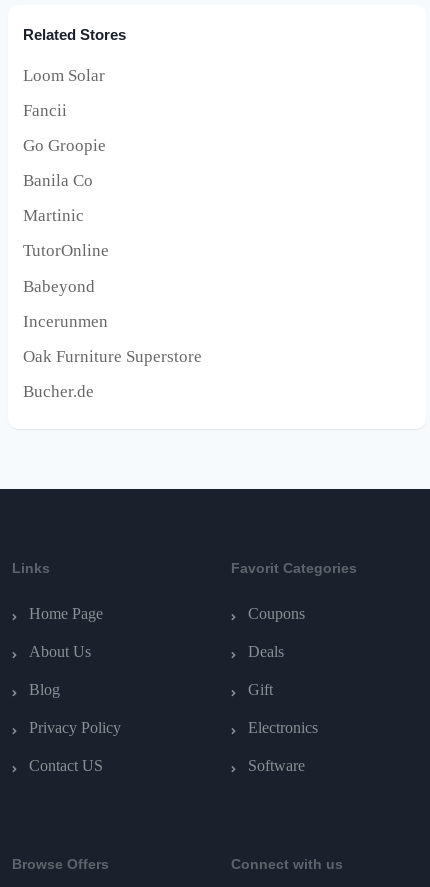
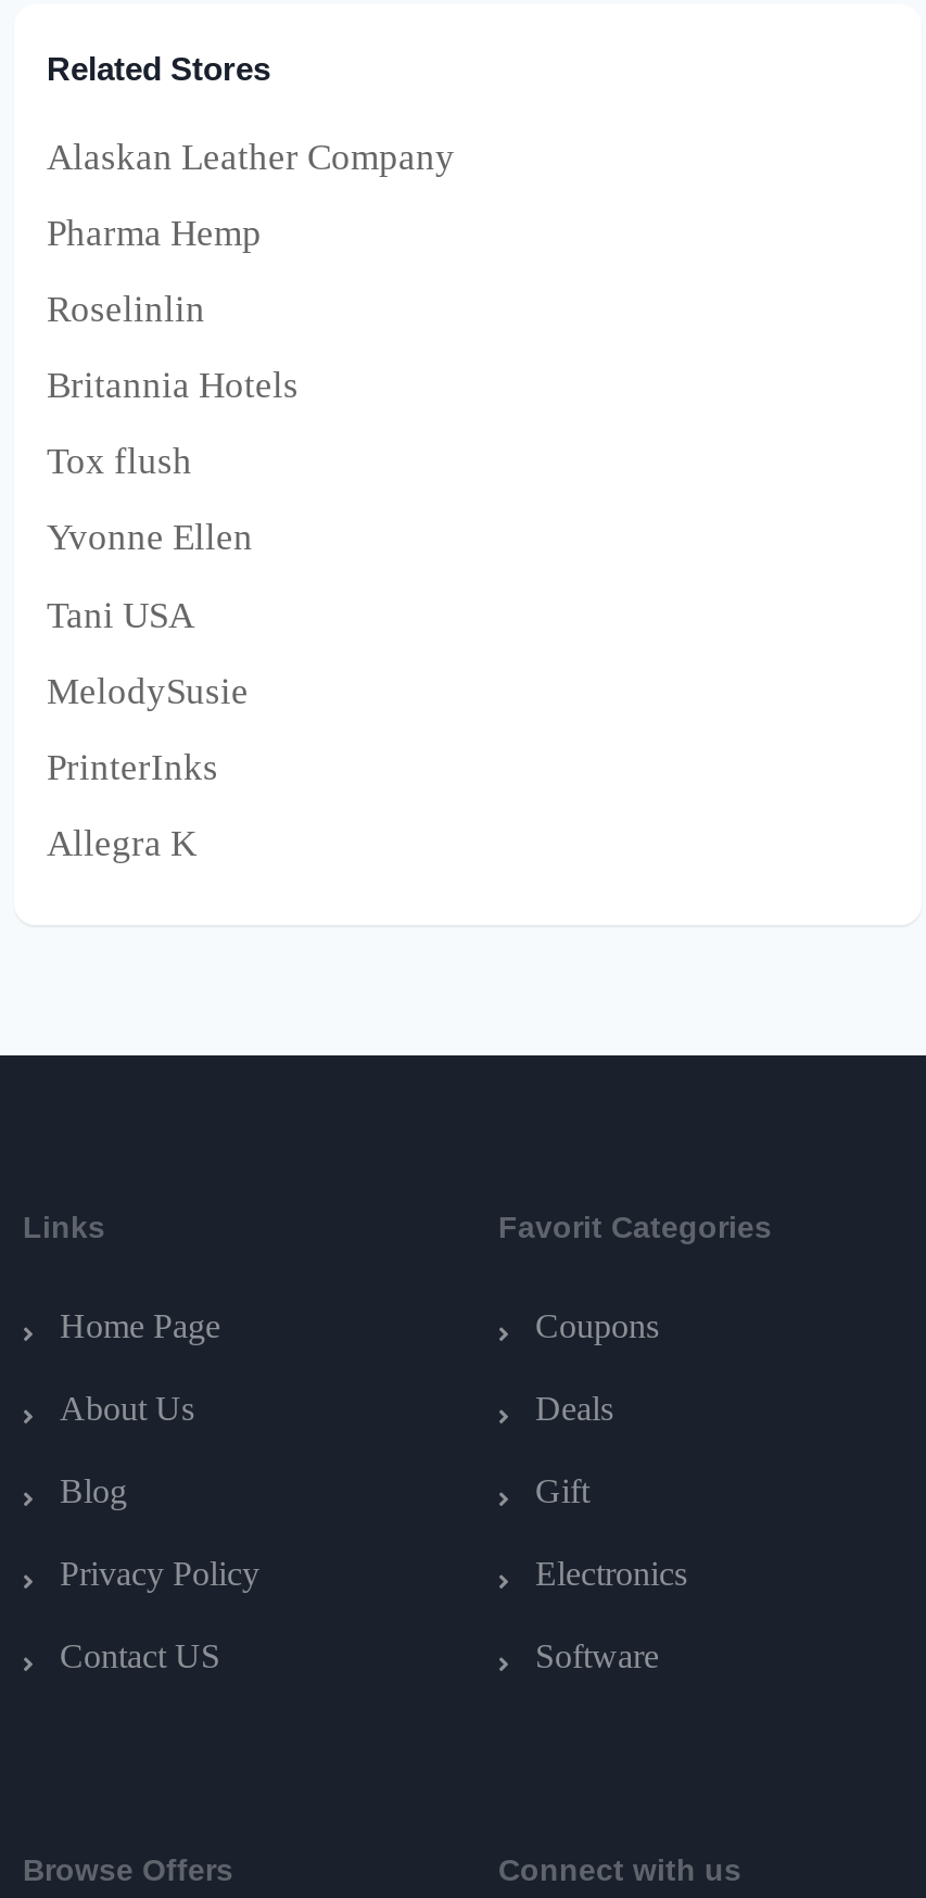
- Loom Solar
+ Alaskan Leather Company

- Fancii
+ Pharma Hemp

- Go Groopie
+ Roselinlin

- Banila Co
+ Britannia Hotels

- Martinic
+ Tox flush

- TutorOnline
+ Yvonne Ellen

- Babeyond
+ Tani USA

- Incerunmen
+ MelodySusie

- Oak Furniture Superstore
+ PrinterInks

- Bucher.de
+ Allegra K
